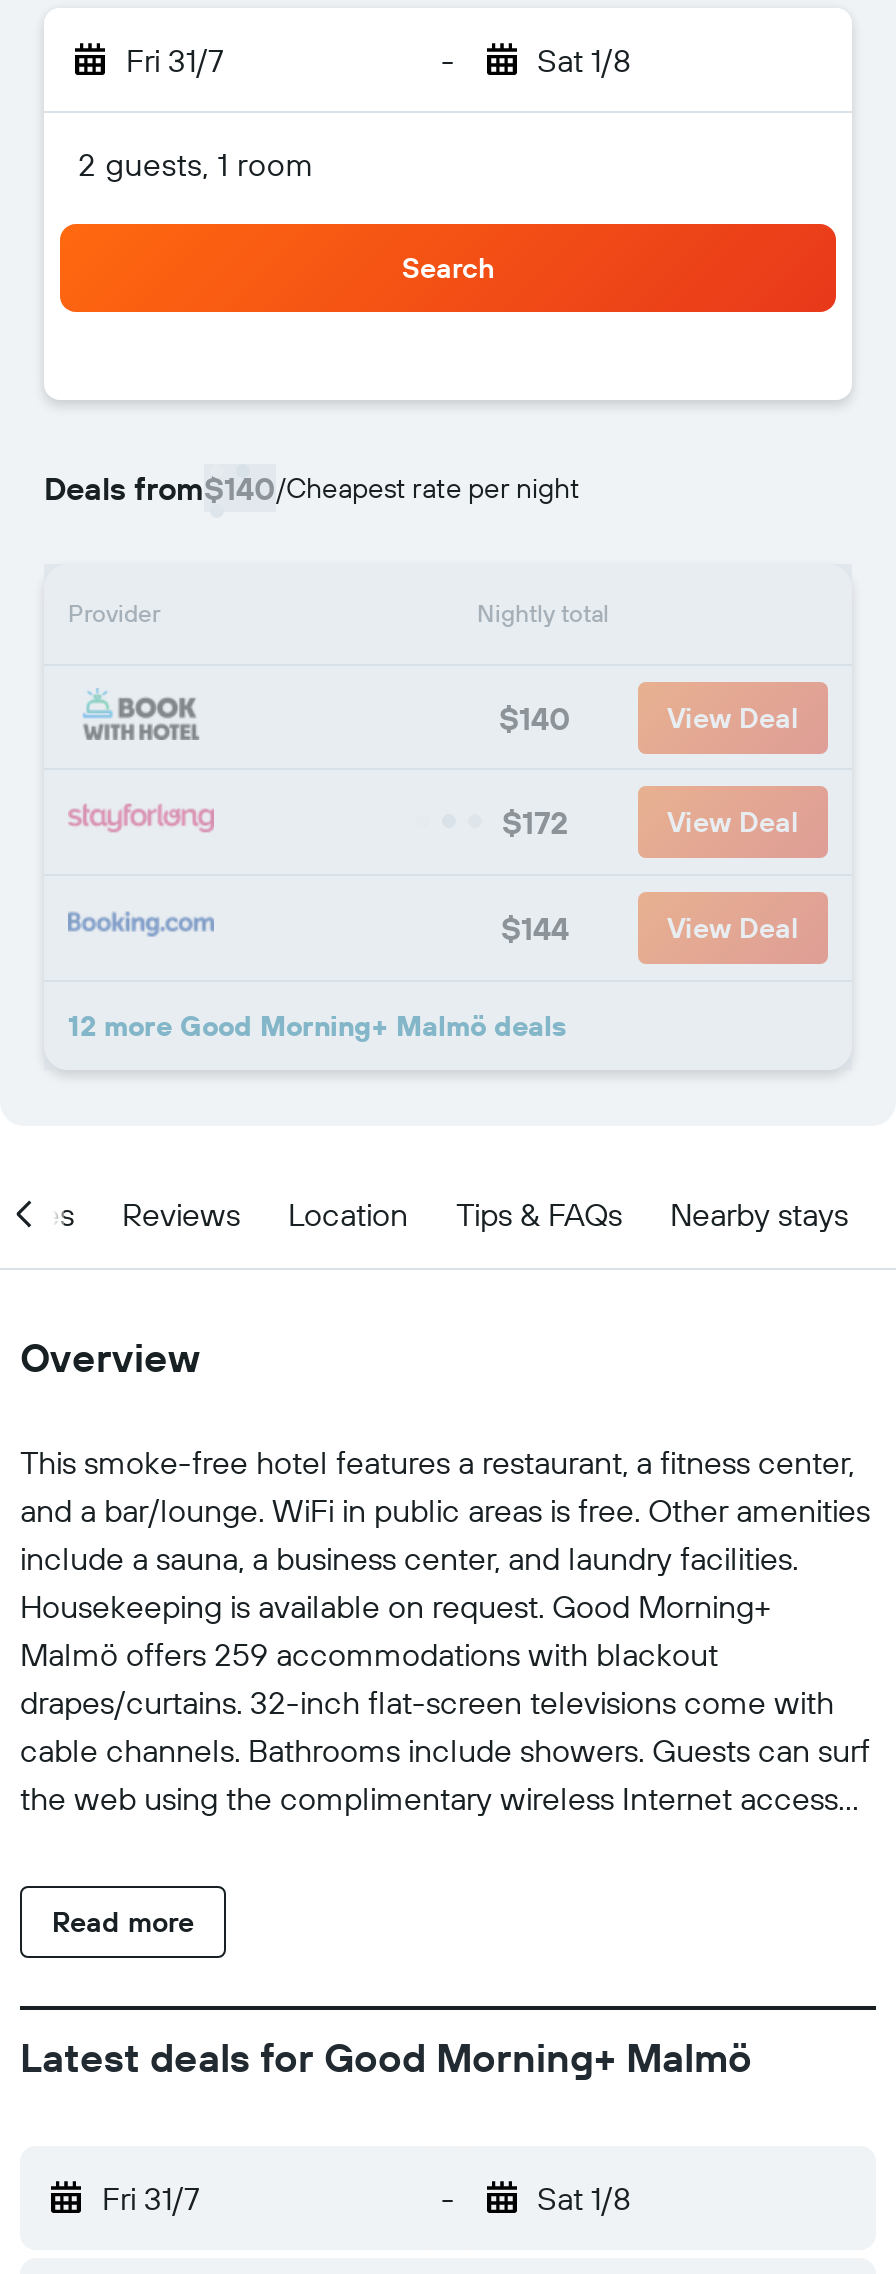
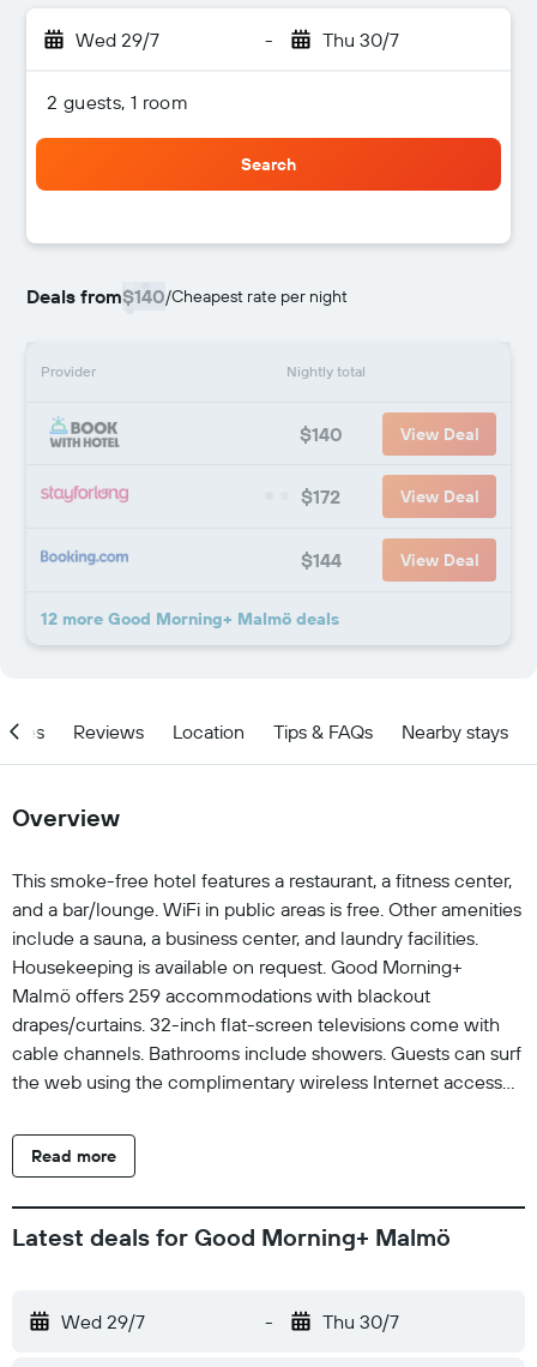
- Fri 31/7
+ Wed 29/7

- Sat 1/8
+ Thu 30/7

- Fri 31/7
+ Wed 29/7

- Sat 1/8
+ Thu 30/7
